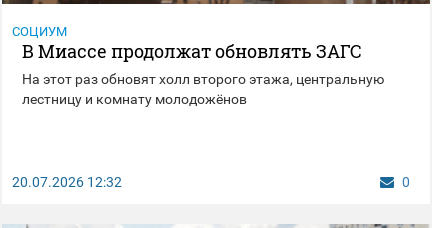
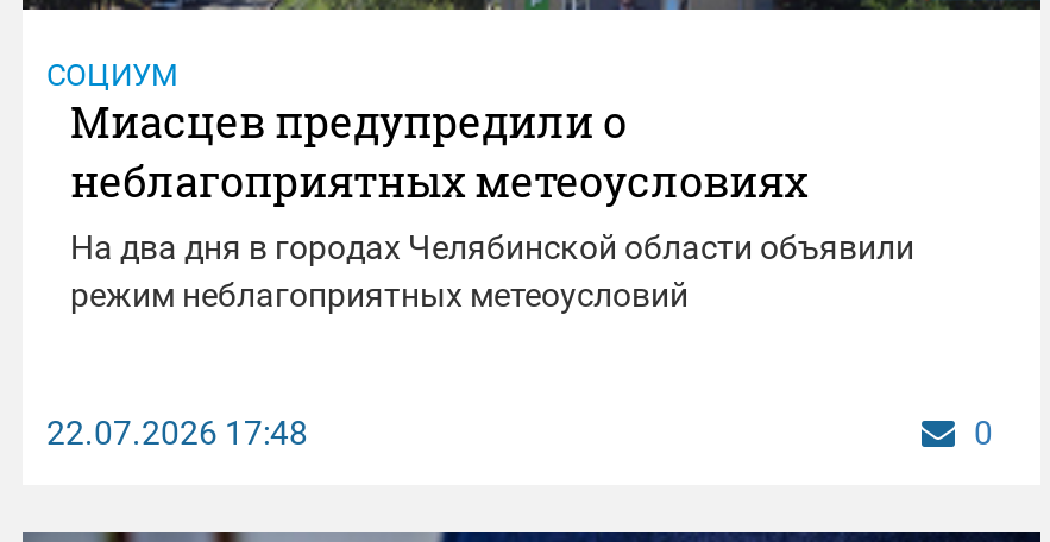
- В Миассе продолжат обновлять ЗАГС
- На этот раз обновят холл второго этажа, центральную
- лестницу и комнату молодожёнов
+ Миасцев предупредили о
+ неблагоприятных метеоусловиях
+ На два дня в городах Челябинской области объявили
+ режим неблагоприятных метеоусловий

- 20.07.2026 12:32
+ 22.07.2026 17:48
